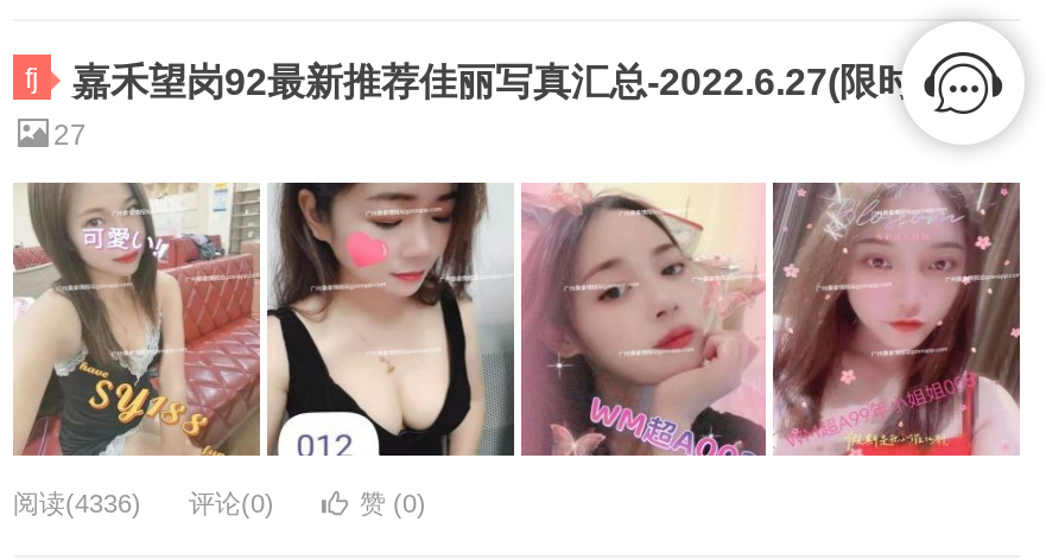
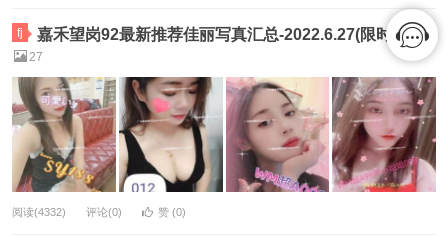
- 阅读(4336) 评论(0)
+ 阅读(4332) 评论(0)
